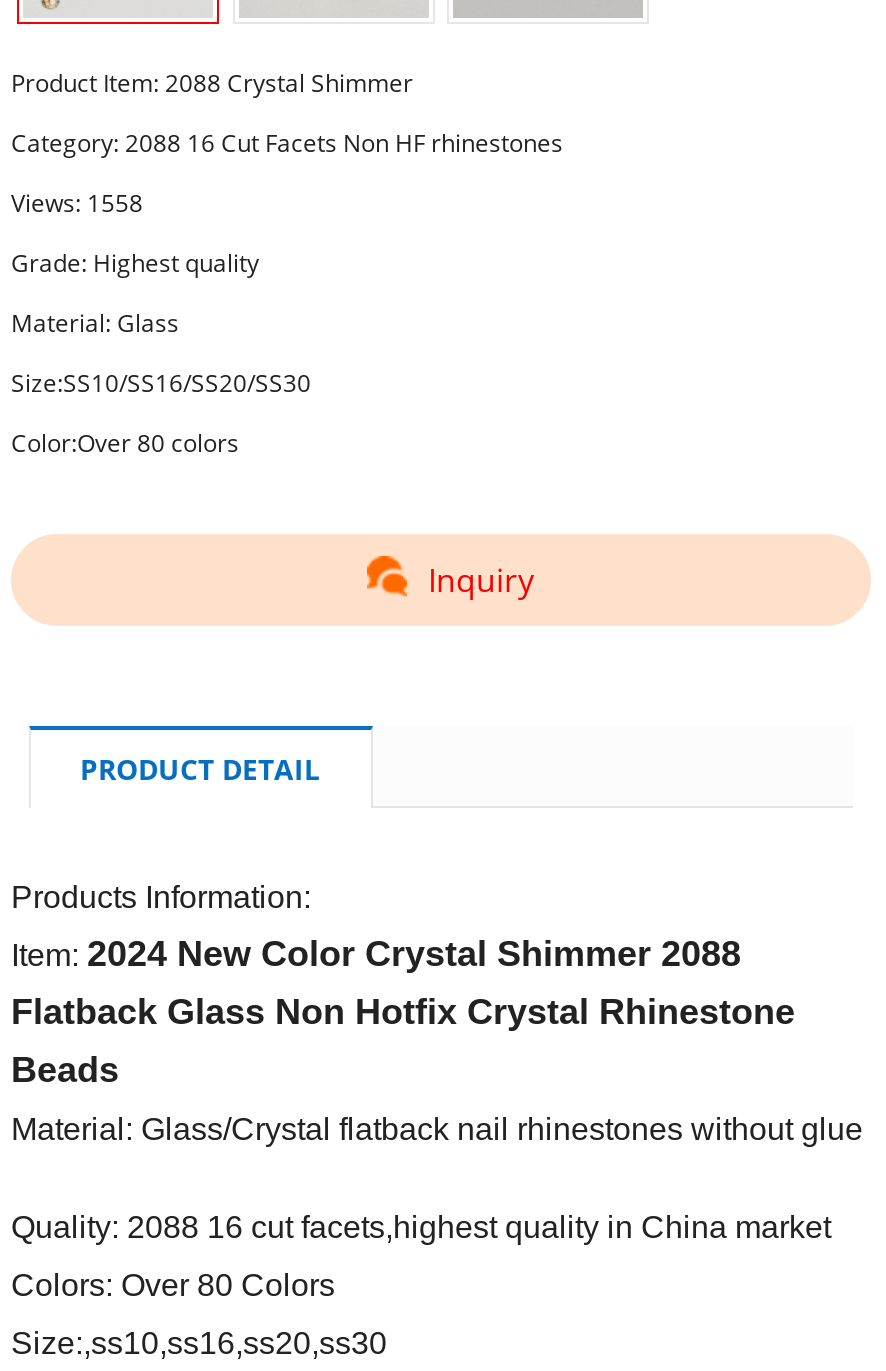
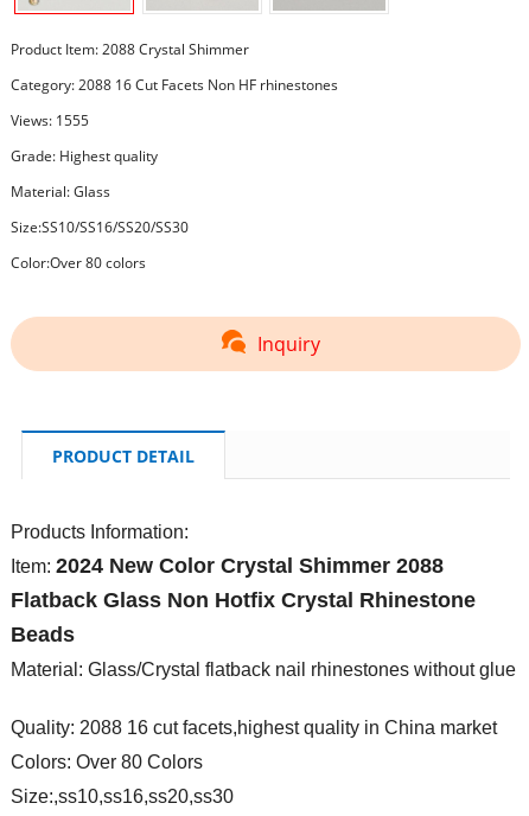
- Views: 1558
+ Views: 1555
